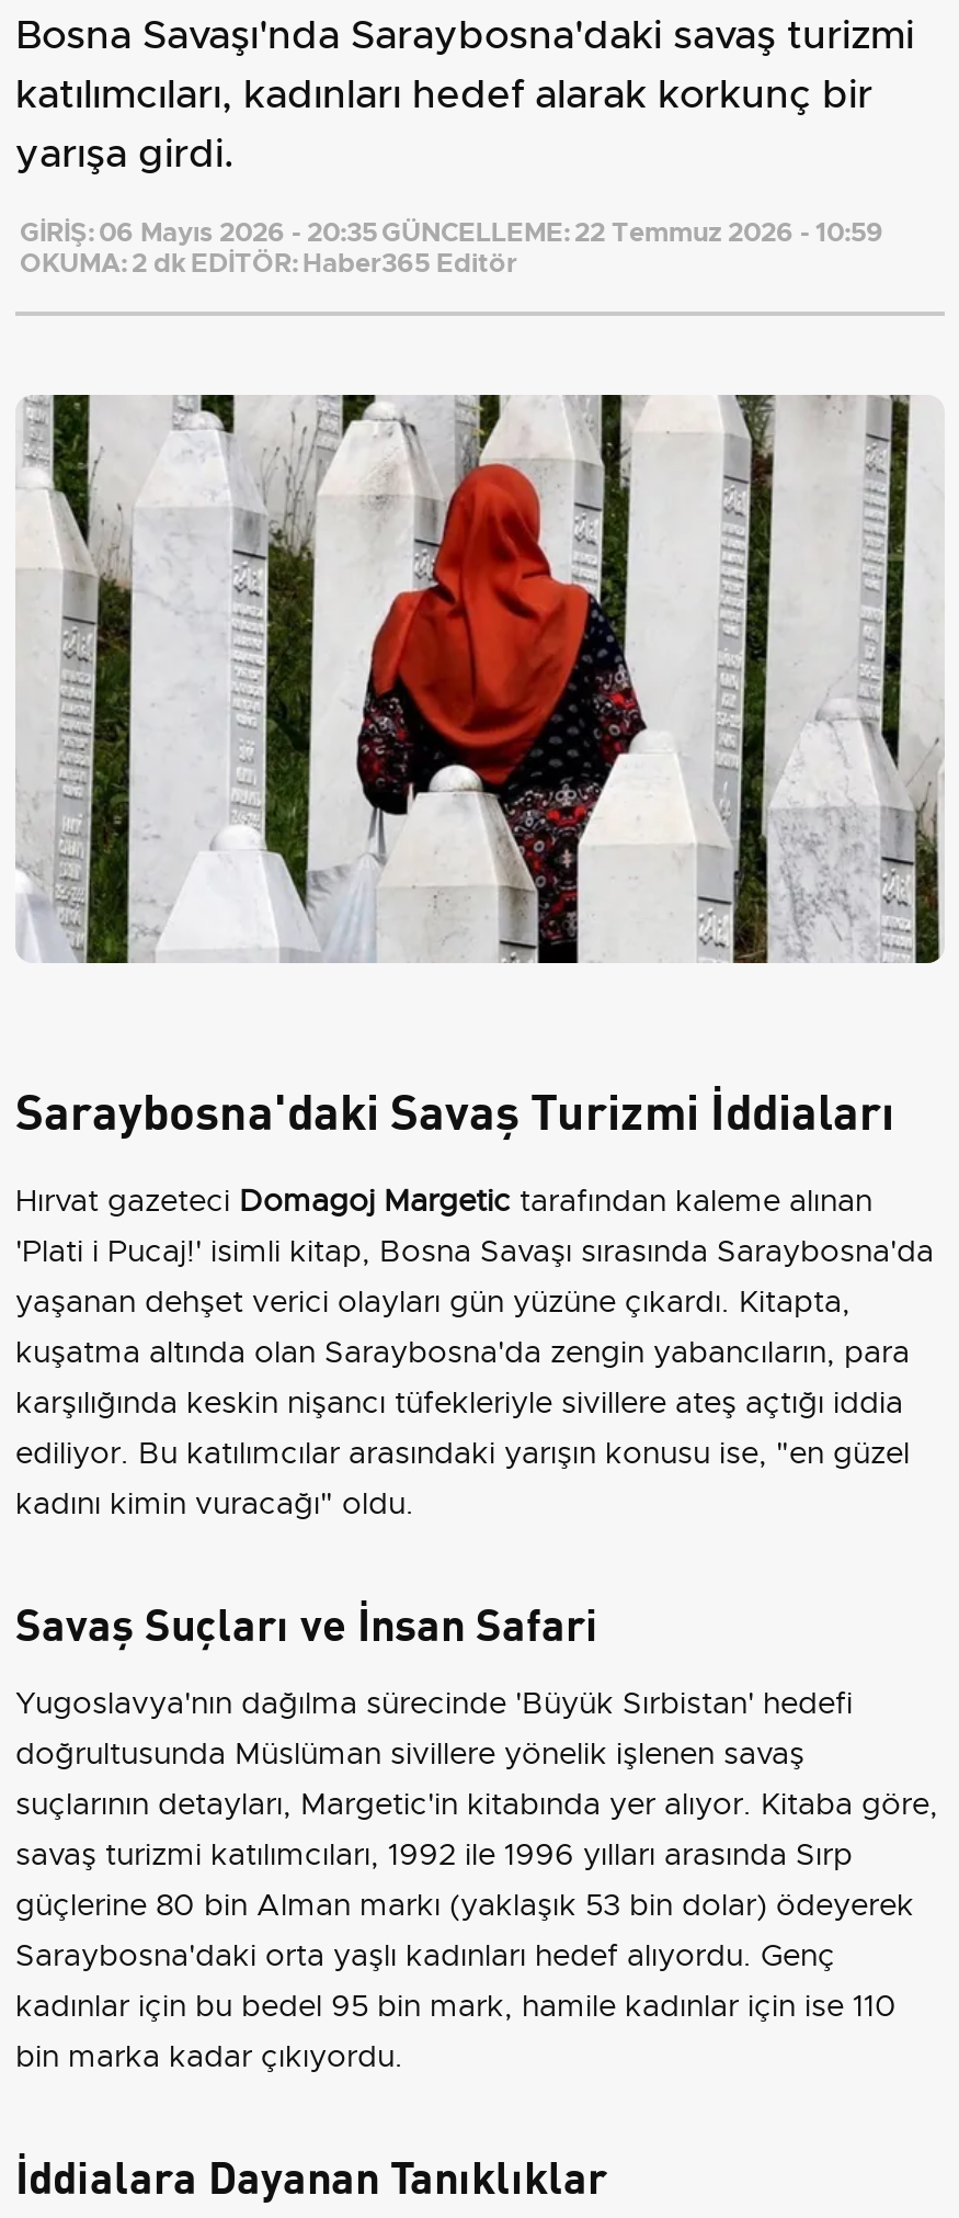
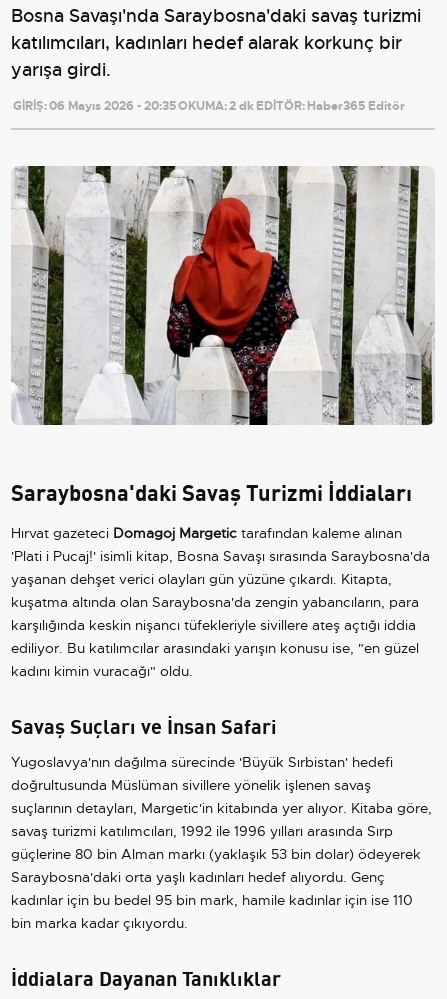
- GİRİŞ: 06 Mayıs 2026 - 20:35 GÜNCELLEME: 22 Temmuz 2026 - 10:59
- OKUMA: 2 dk EDİTÖR: Haber365 Editör
+ GİRİŞ: 06 Mayıs 2026 - 20:35 OKUMA: 2 dk EDİTÖR: Haber365 Editör
